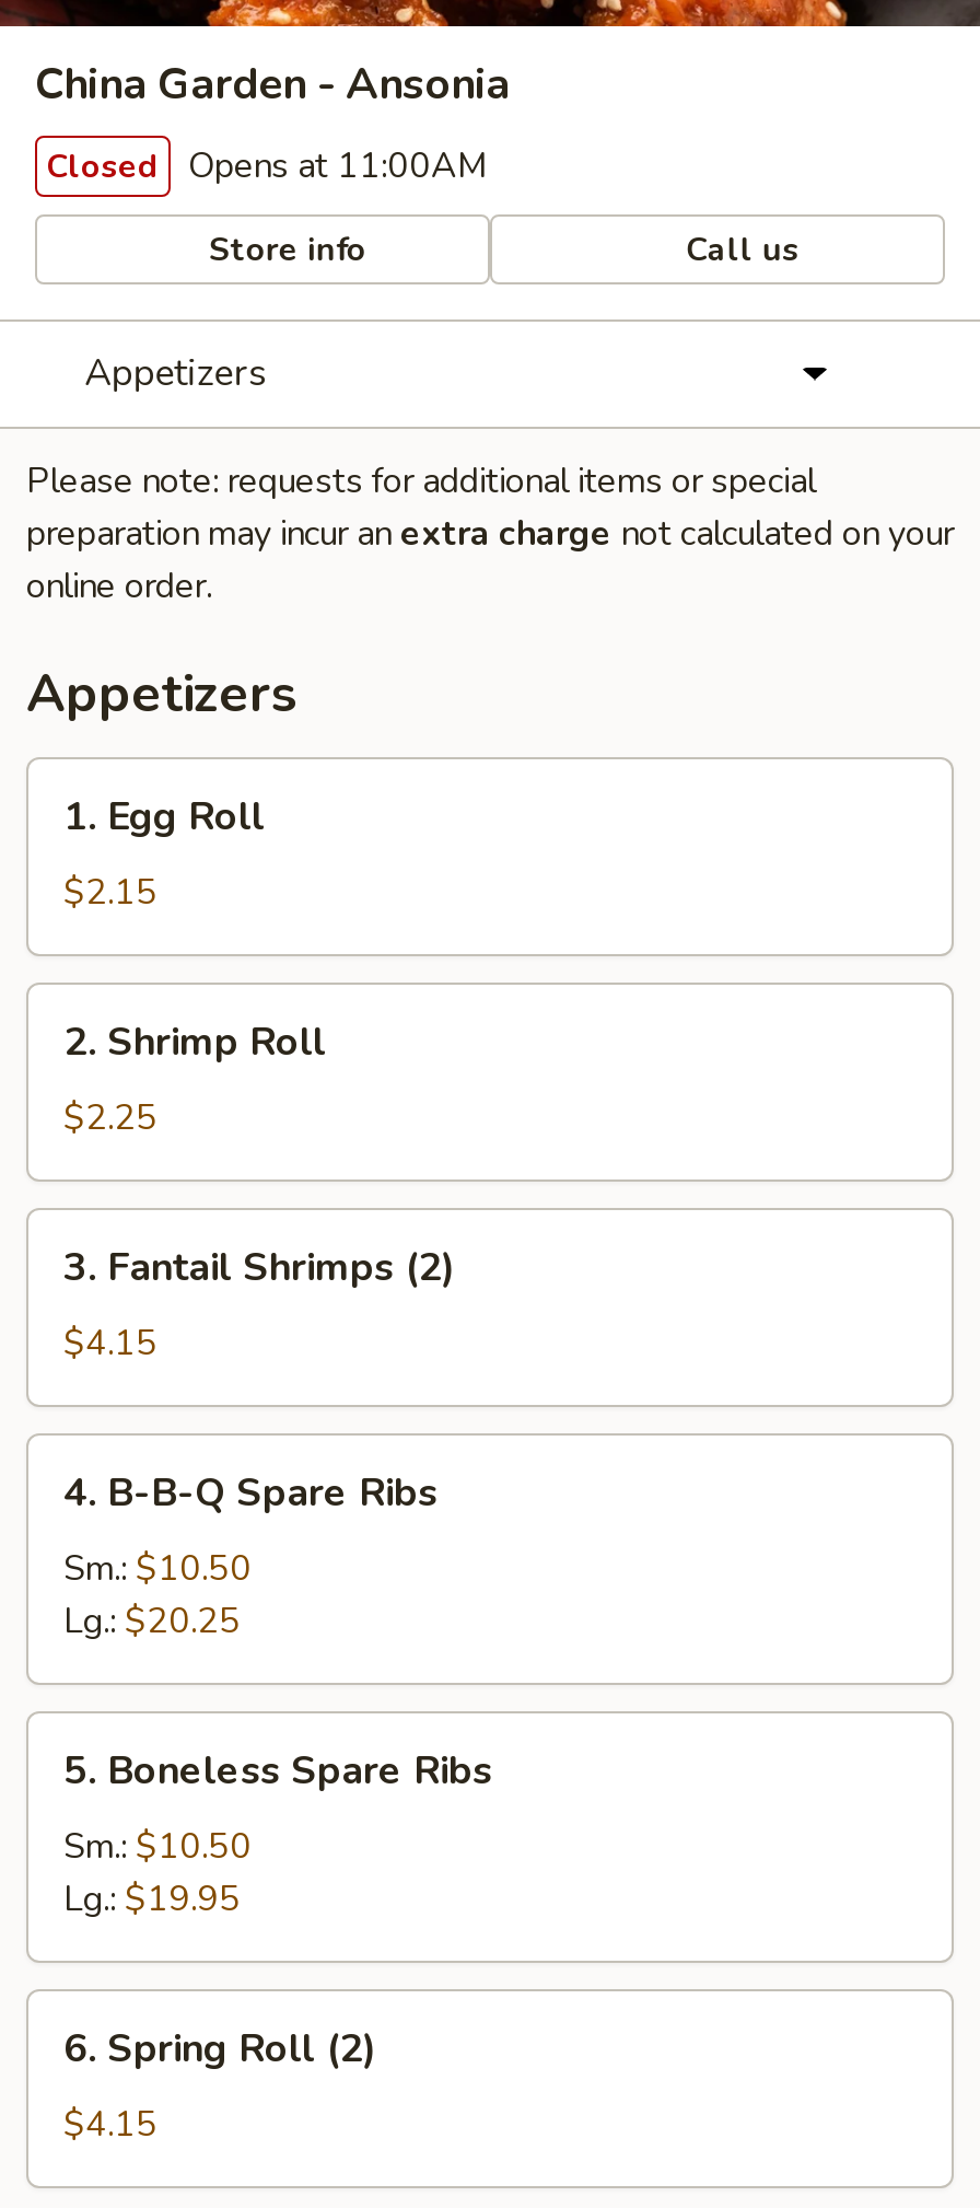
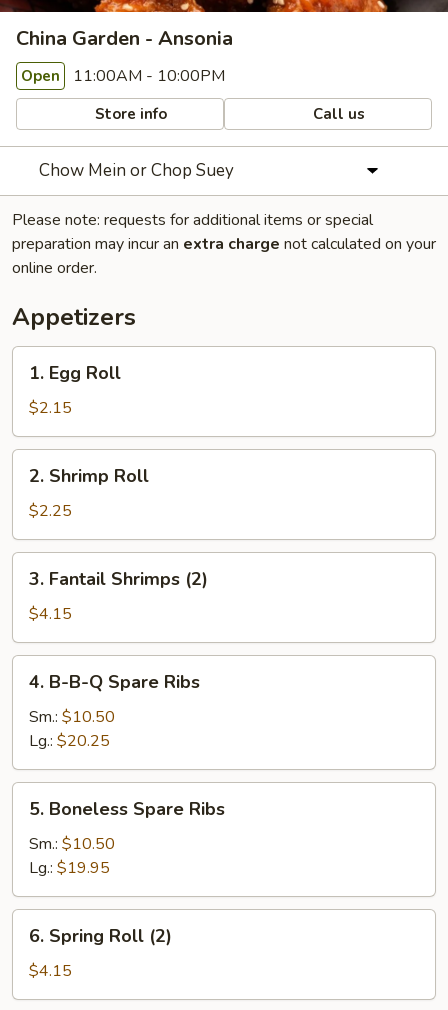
- Closed Opens at 11:00AM
+ Open 11:00AM - 10:00PM

- Appetizers
+ Chow Mein or Chop Suey
